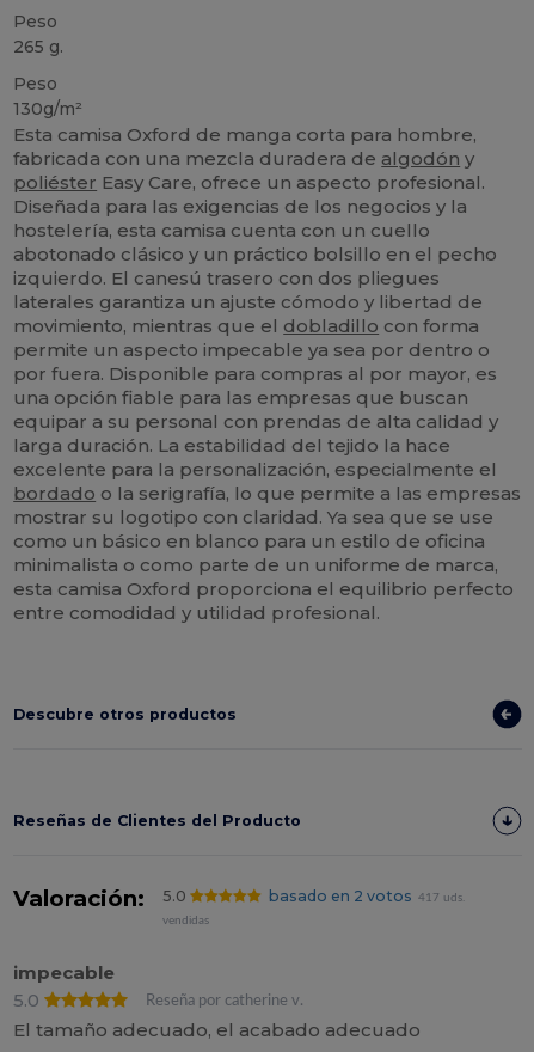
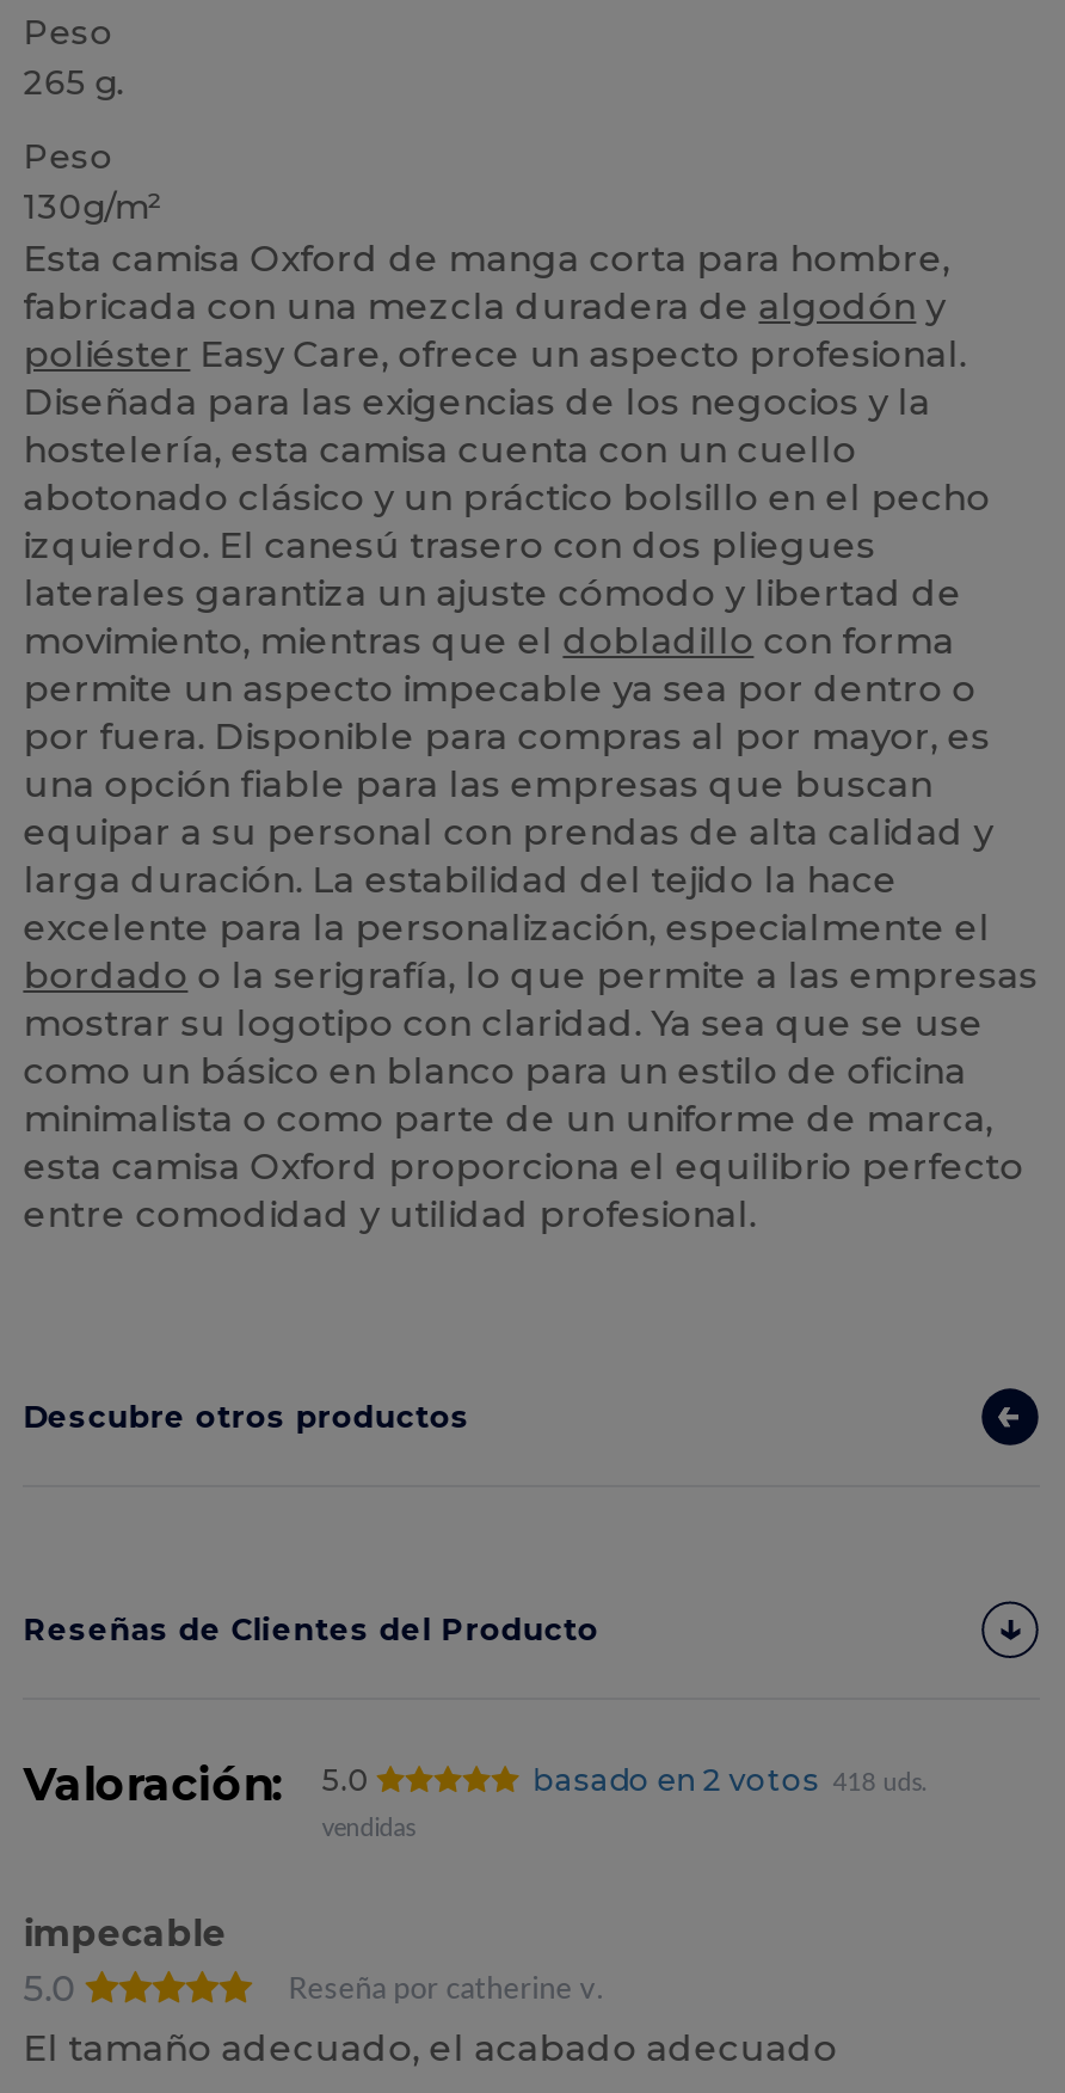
- basado en 2 votos 417 uds.
+ basado en 2 votos 418 uds.
